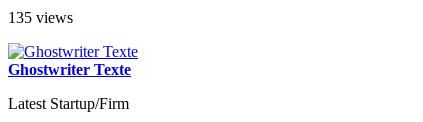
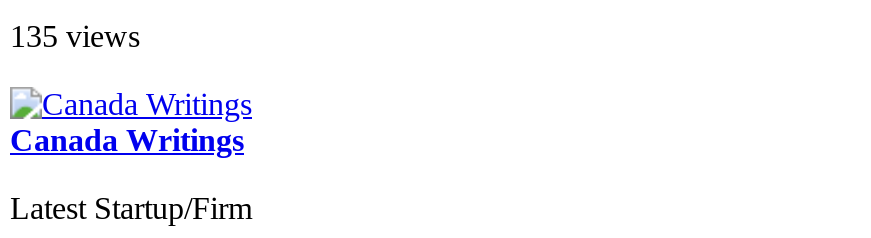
- Ghostwriter Texte
+ Canada Writings
